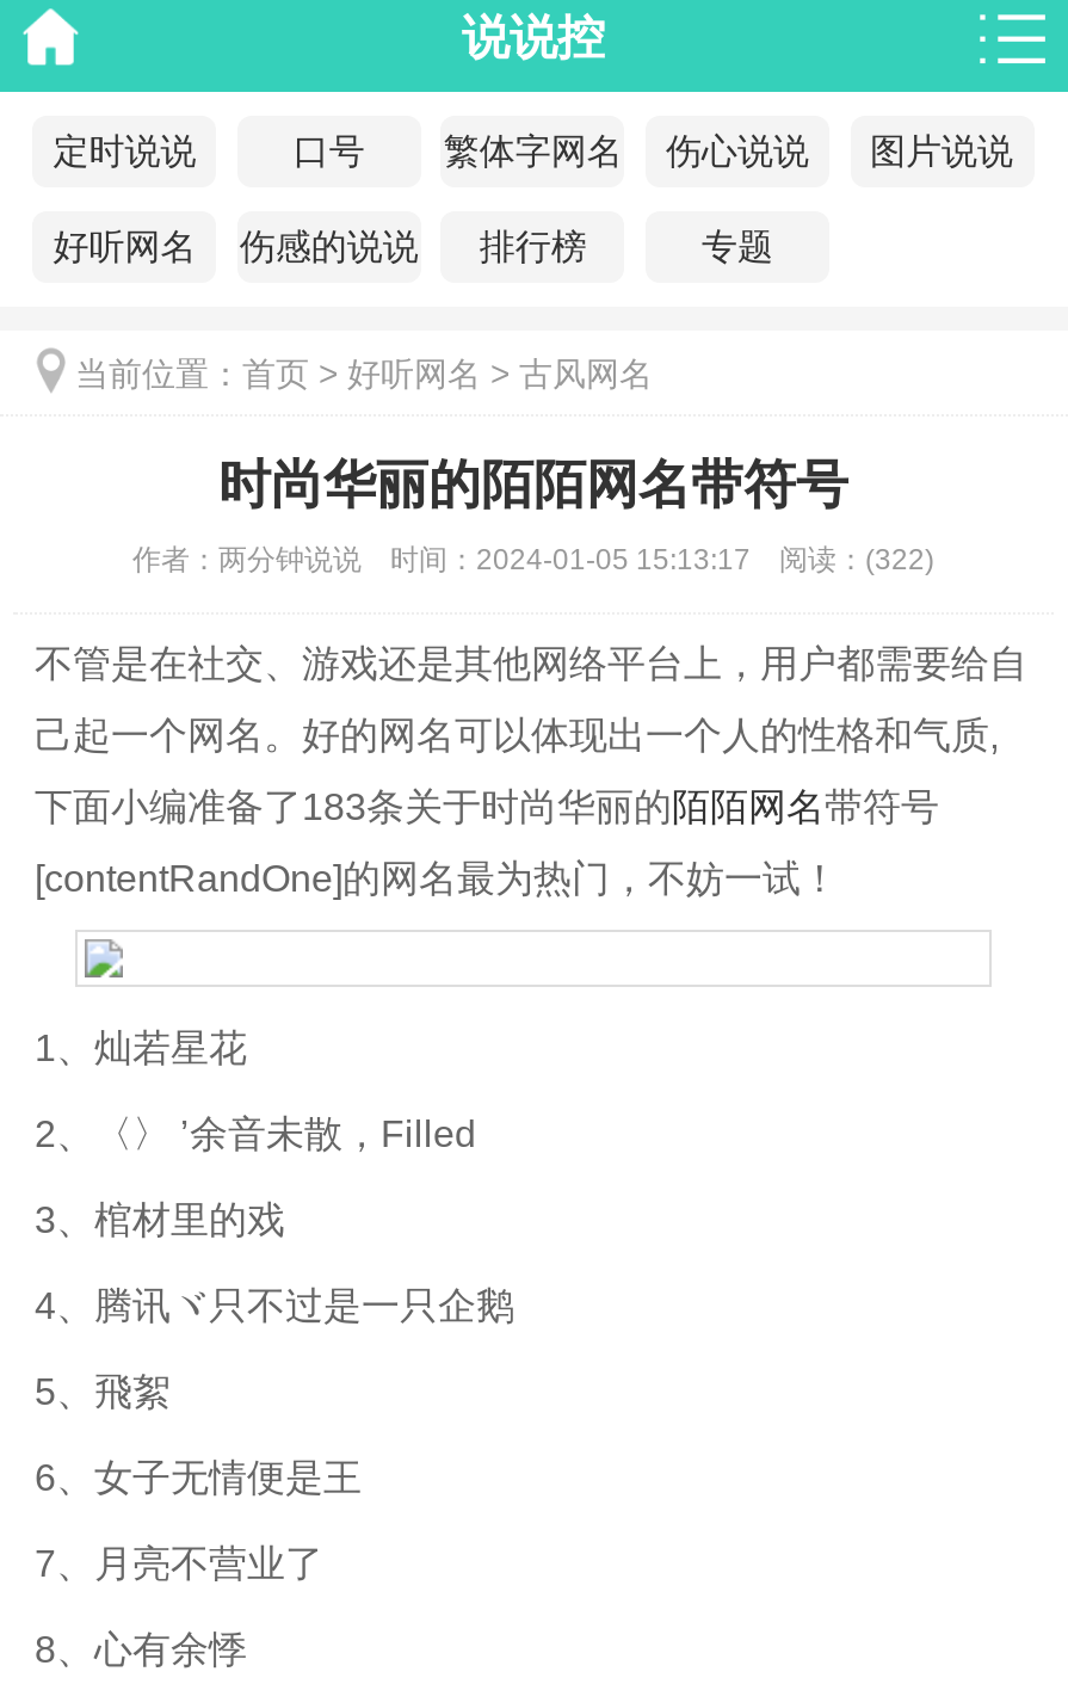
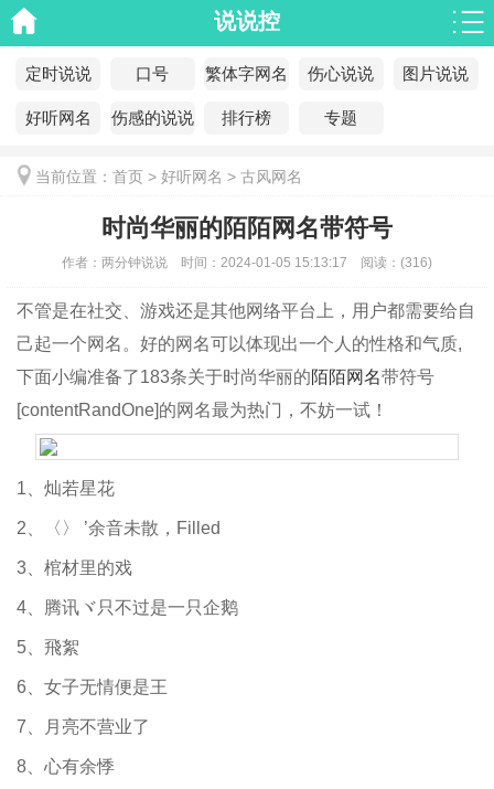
- 作者：两分钟说说时间：2024-01-05 15:13:17阅读：(322)
+ 作者：两分钟说说时间：2024-01-05 15:13:17阅读：(316)
